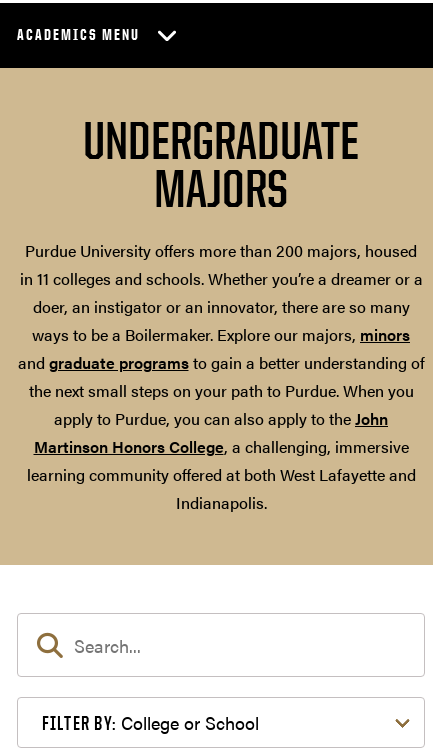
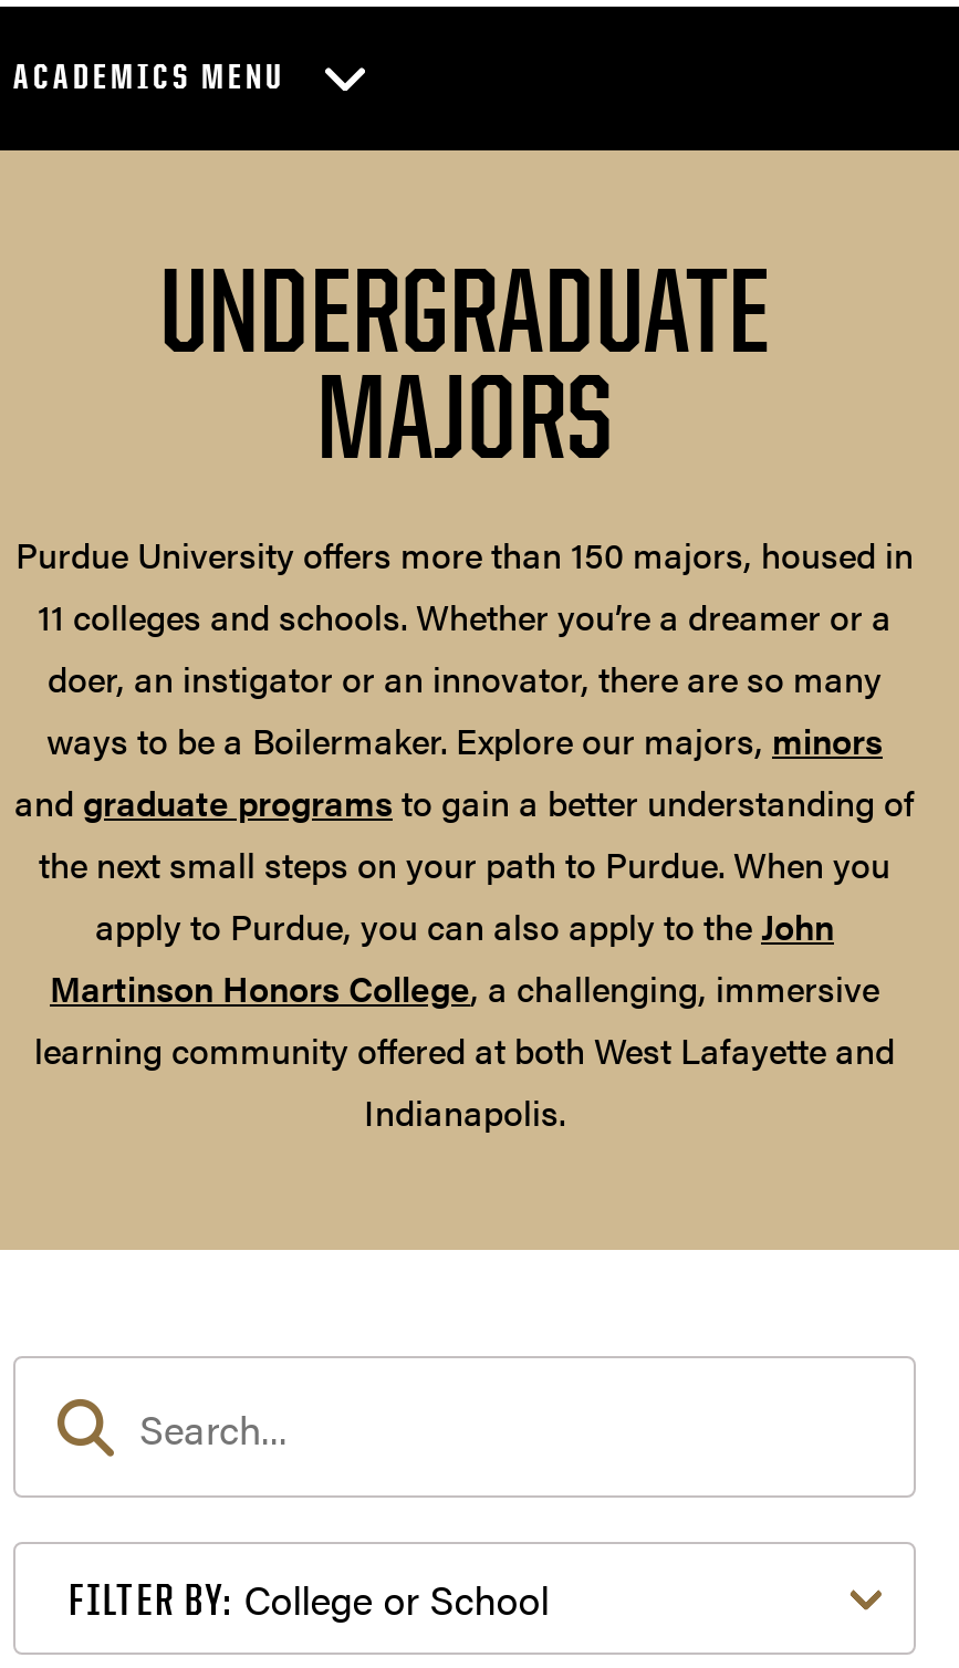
- Purdue University offers more than 200 majors, housed
- in 11 colleges and schools. Whether you’re a dreamer or a
+ Purdue University offers more than 150 majors, housed in
+ 11 colleges and schools. Whether you’re a dreamer or a
